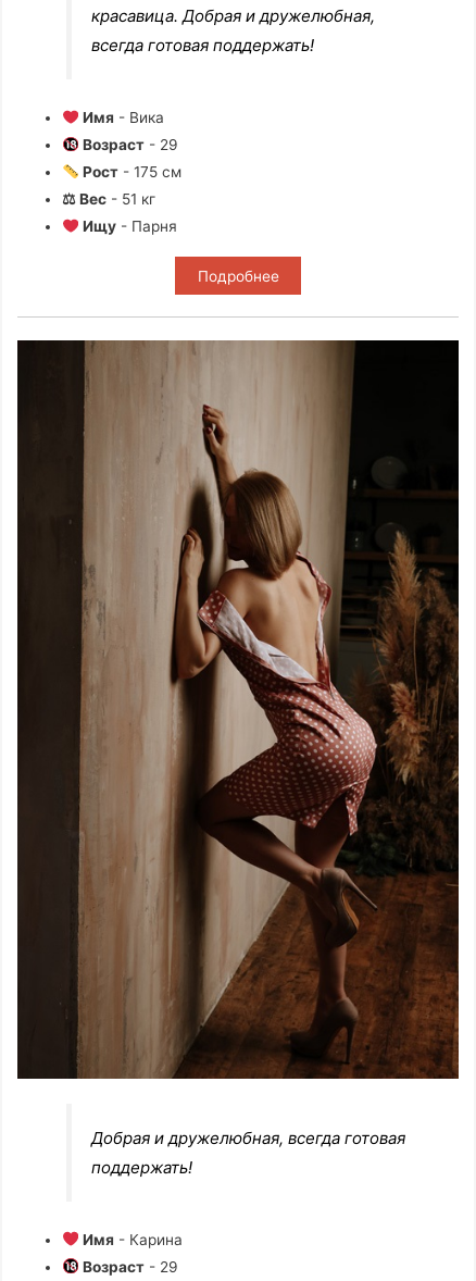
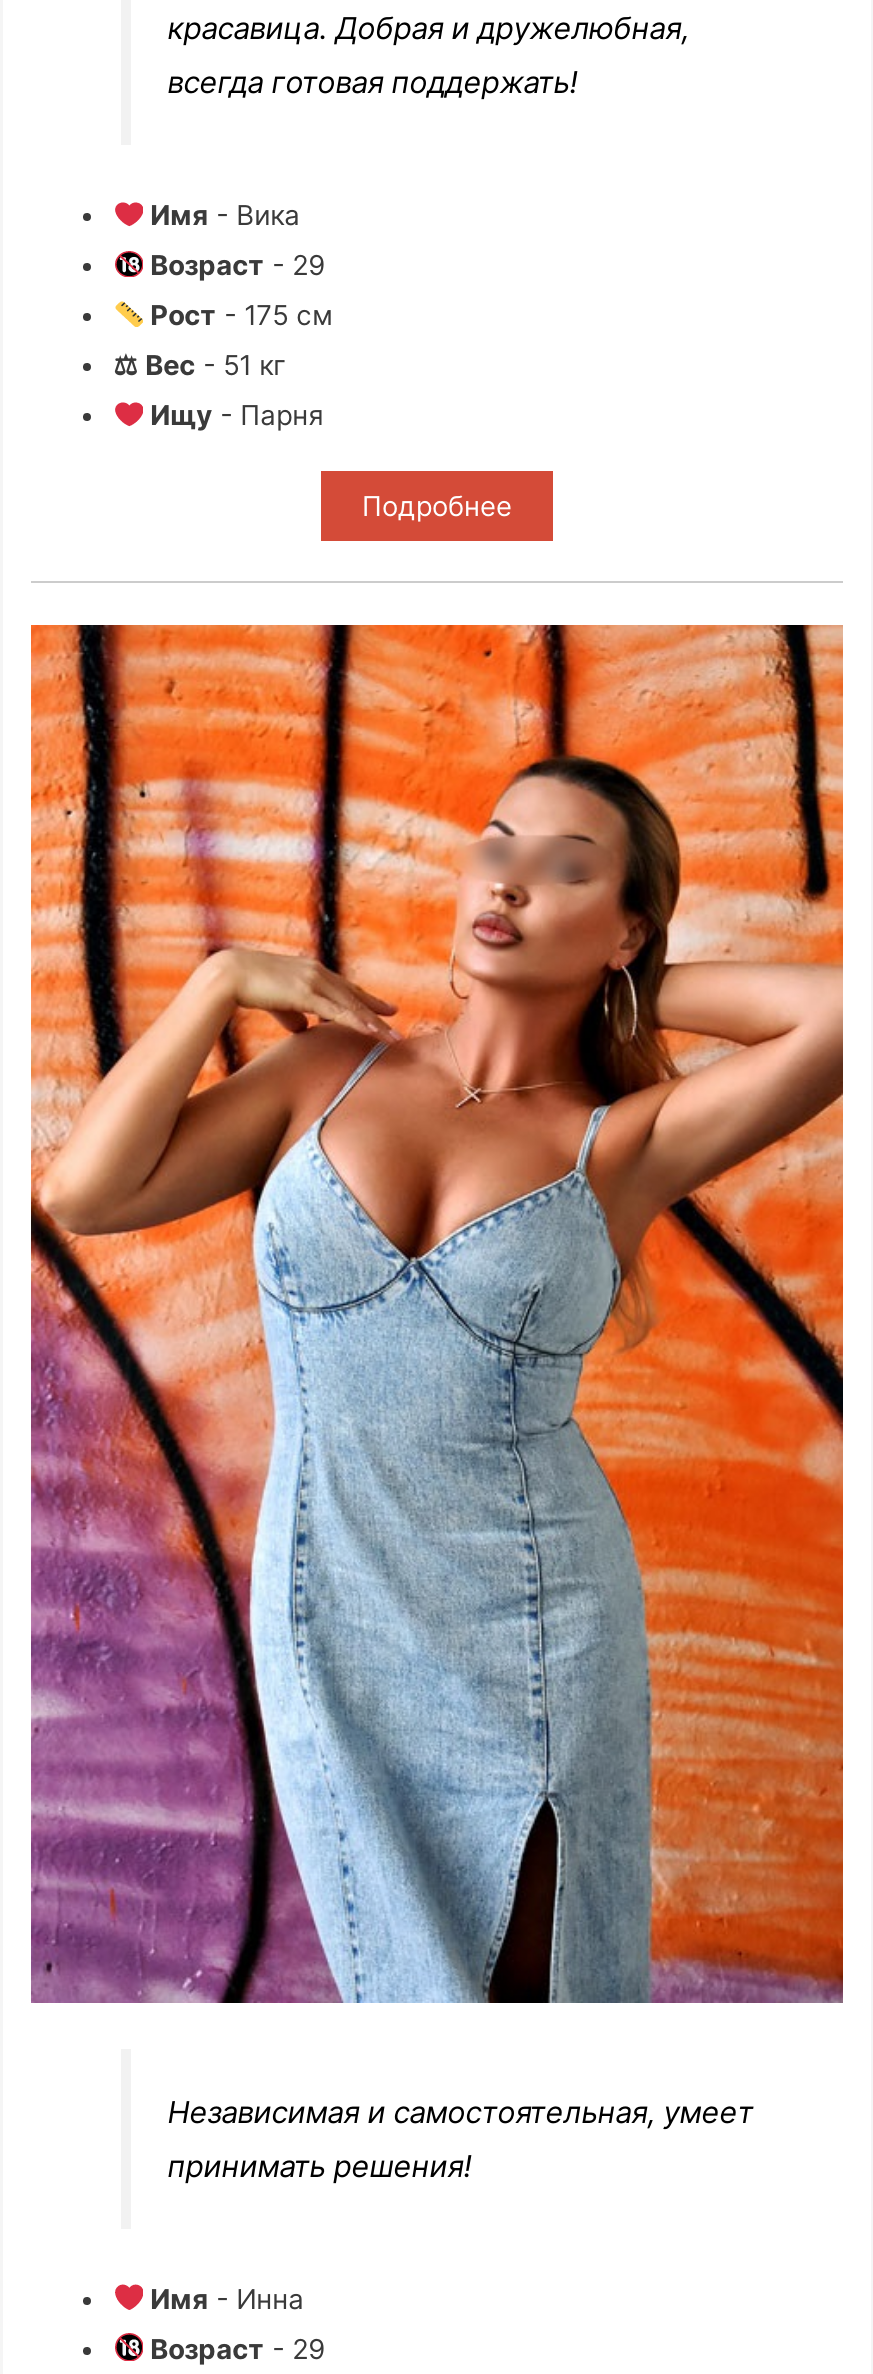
- [image]
+ [image]

- Добрая и дружелюбная, всегда готовая
- поддержать!
+ Независимая и самостоятельная, умеет
+ принимать решения!

- Имя - Карина
+ Имя - Инна
